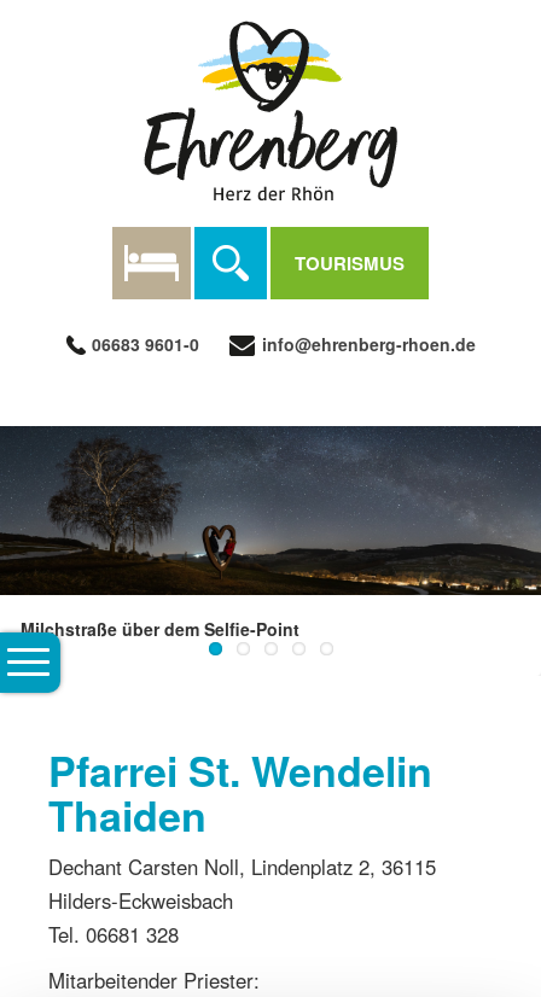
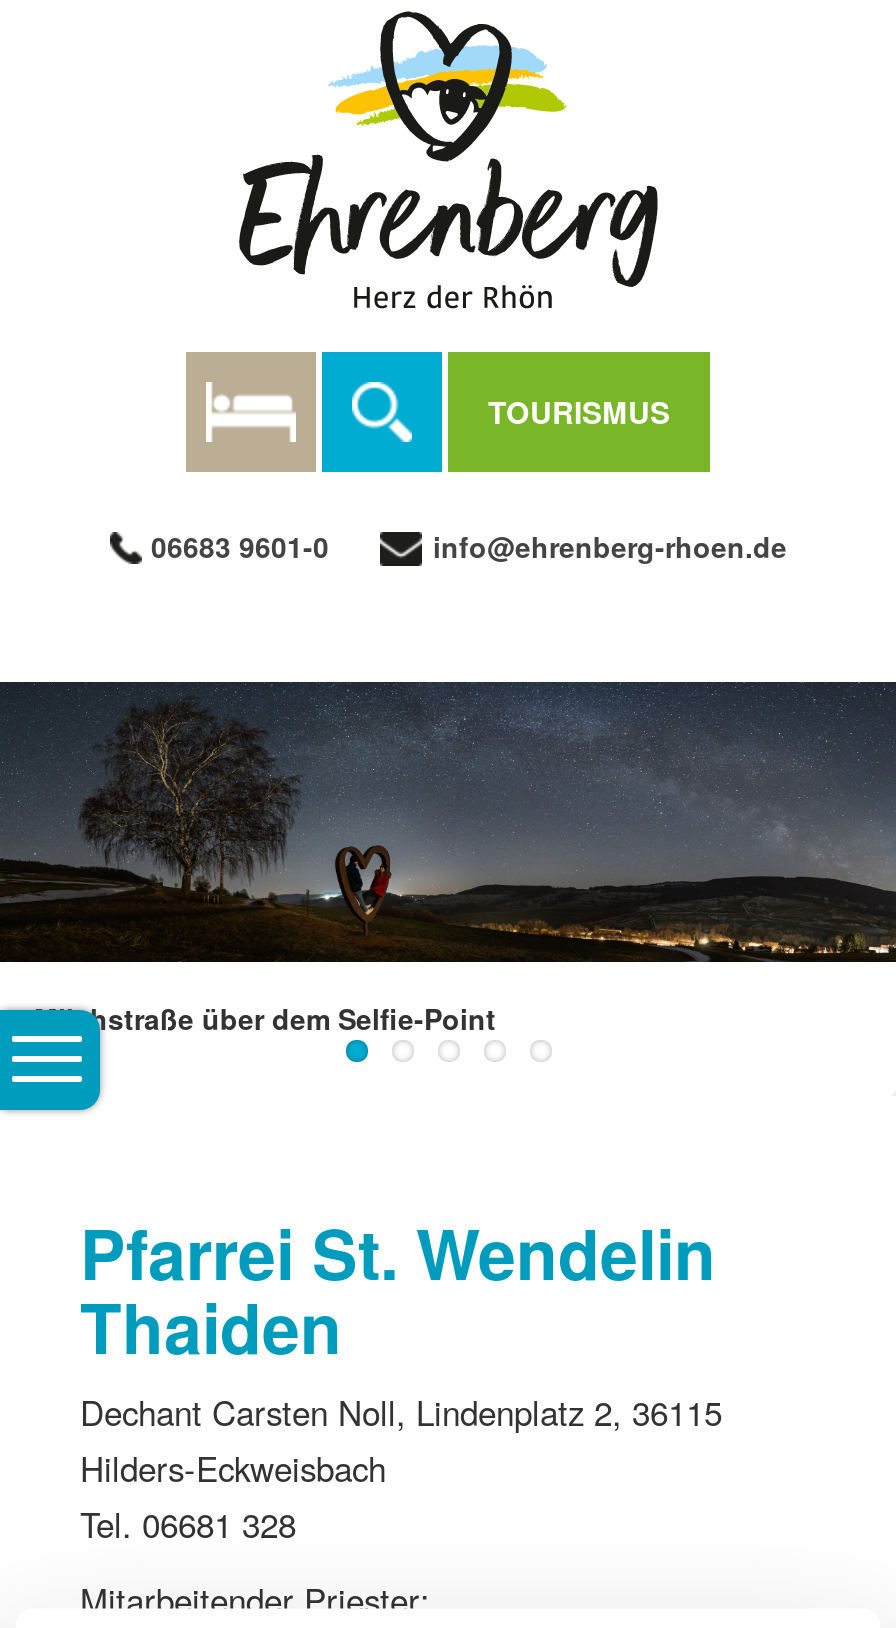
- [image]
+ [image]
